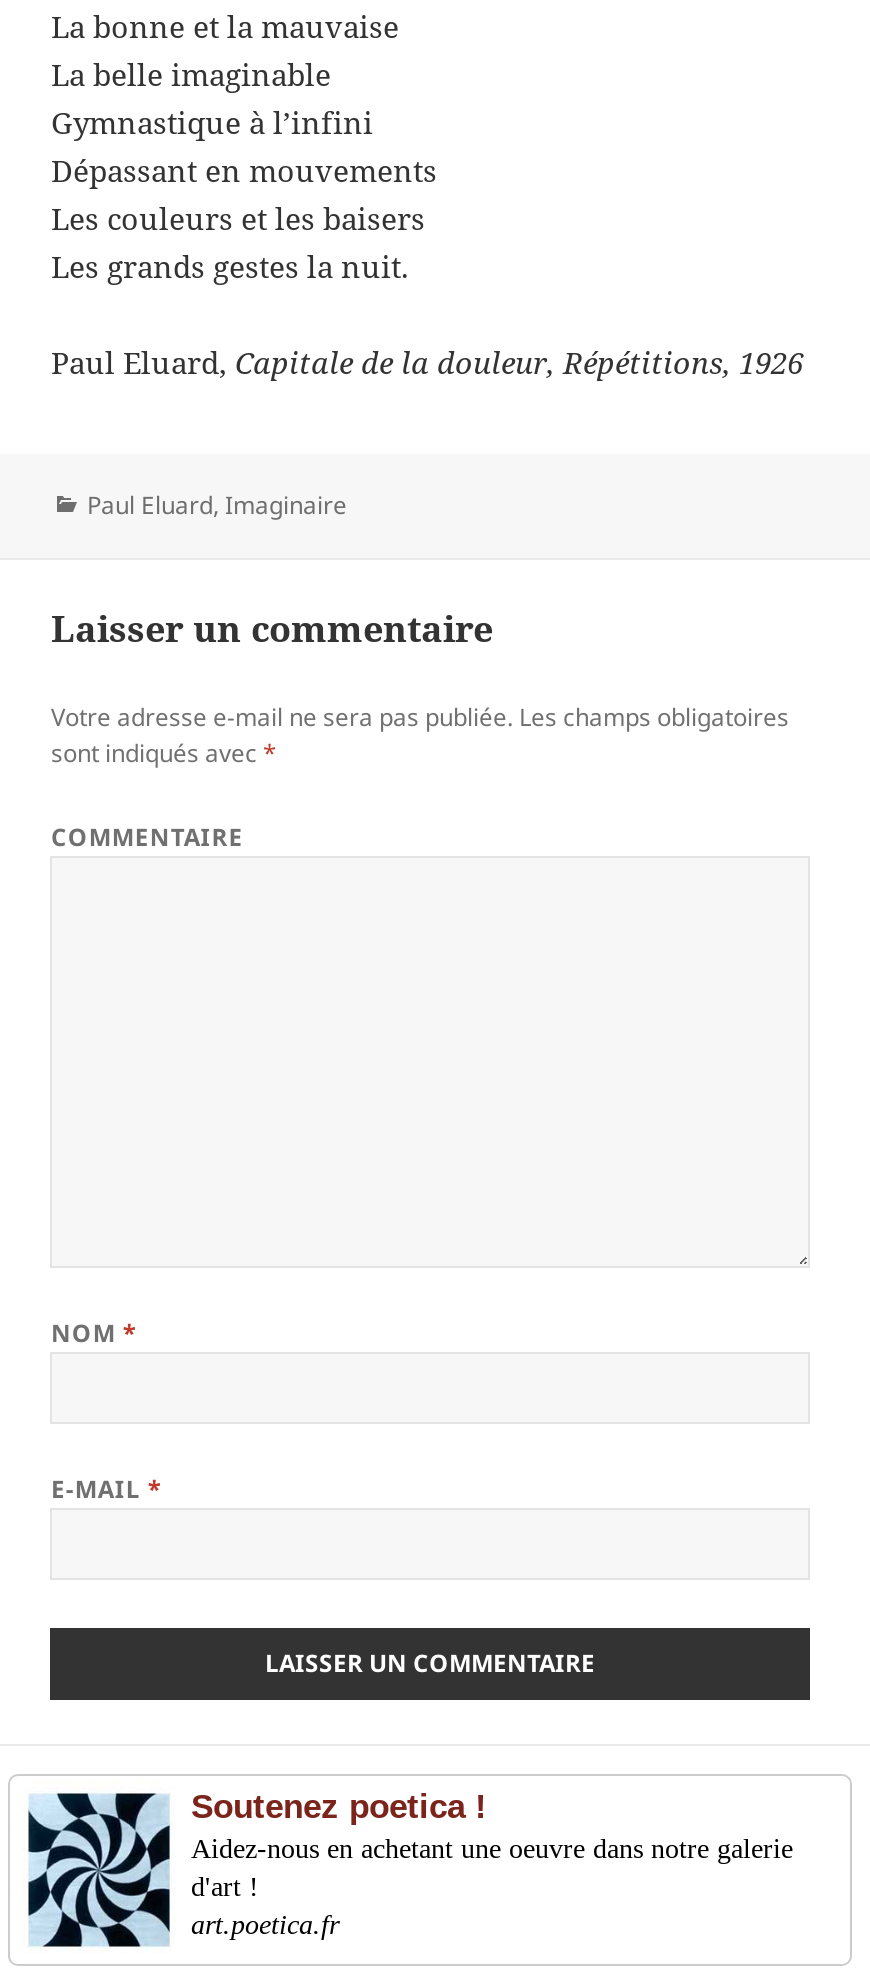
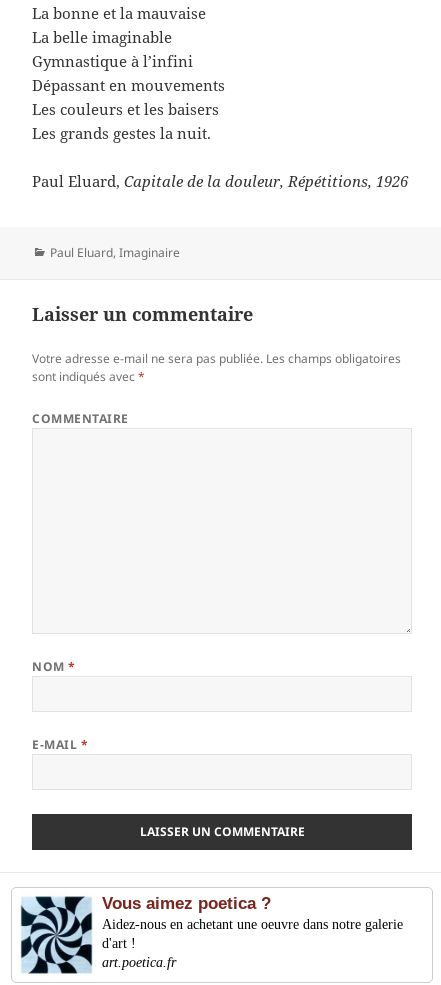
- Soutenez poetica !
+ Vous aimez poetica ?
